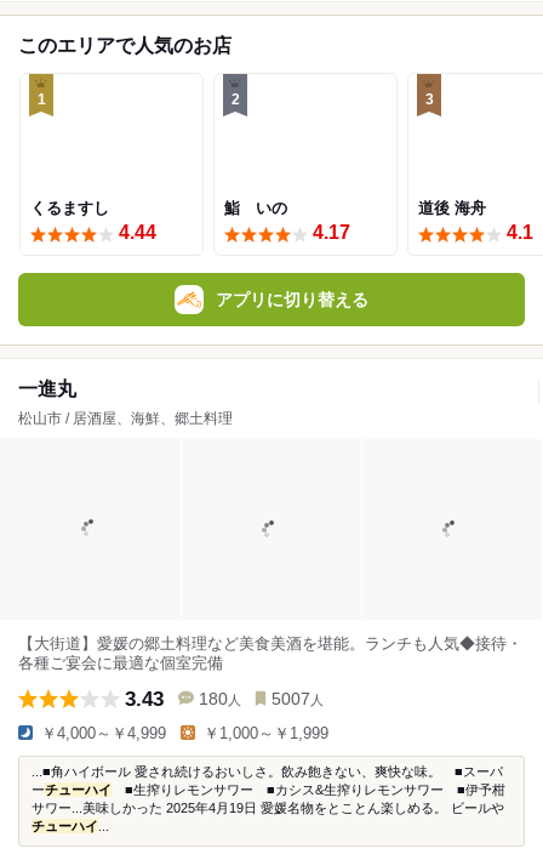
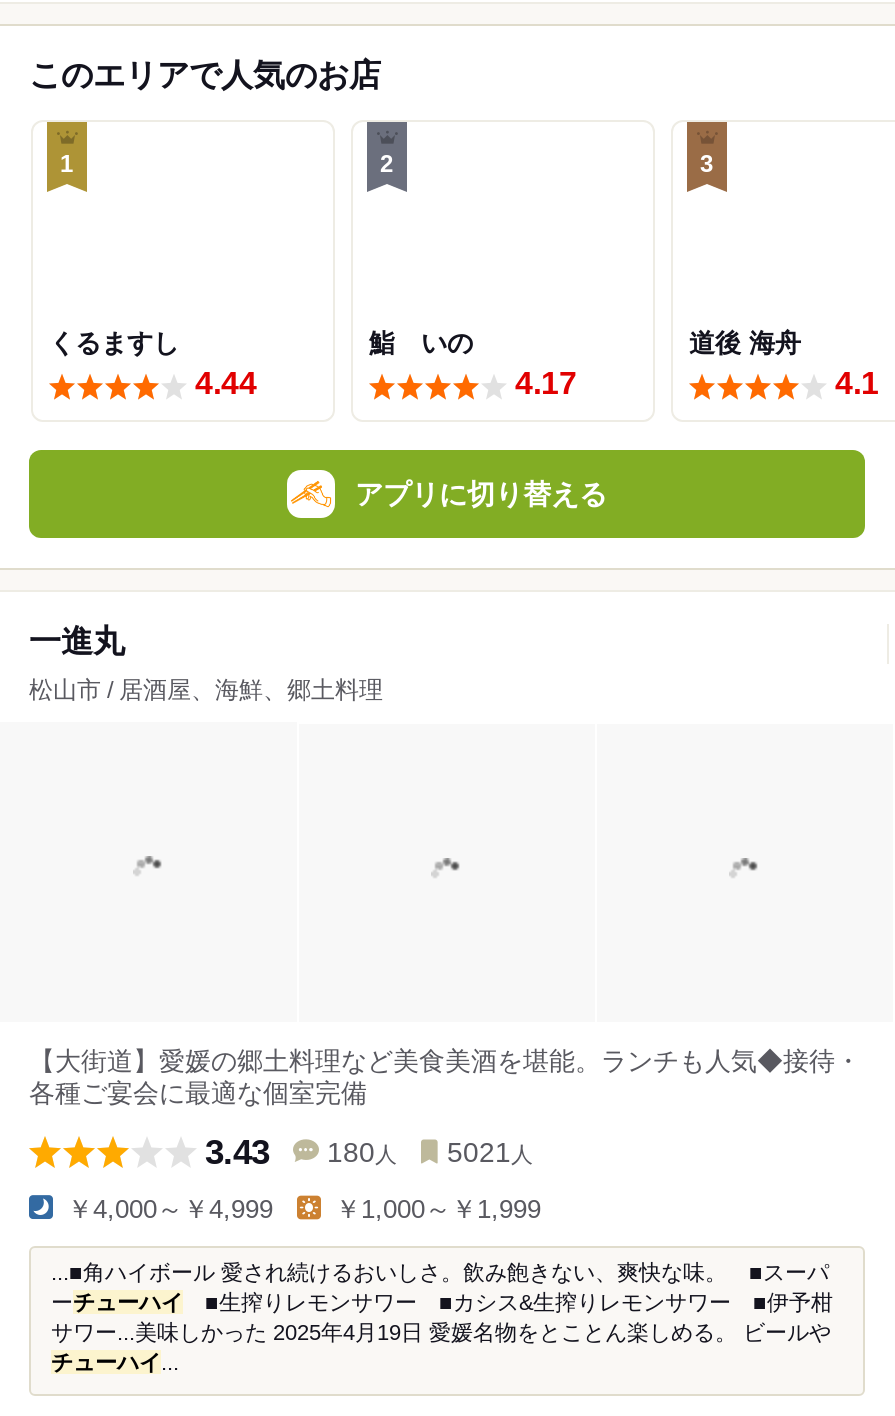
- 3.43 180人 5007人
+ 3.43 180人 5021人
